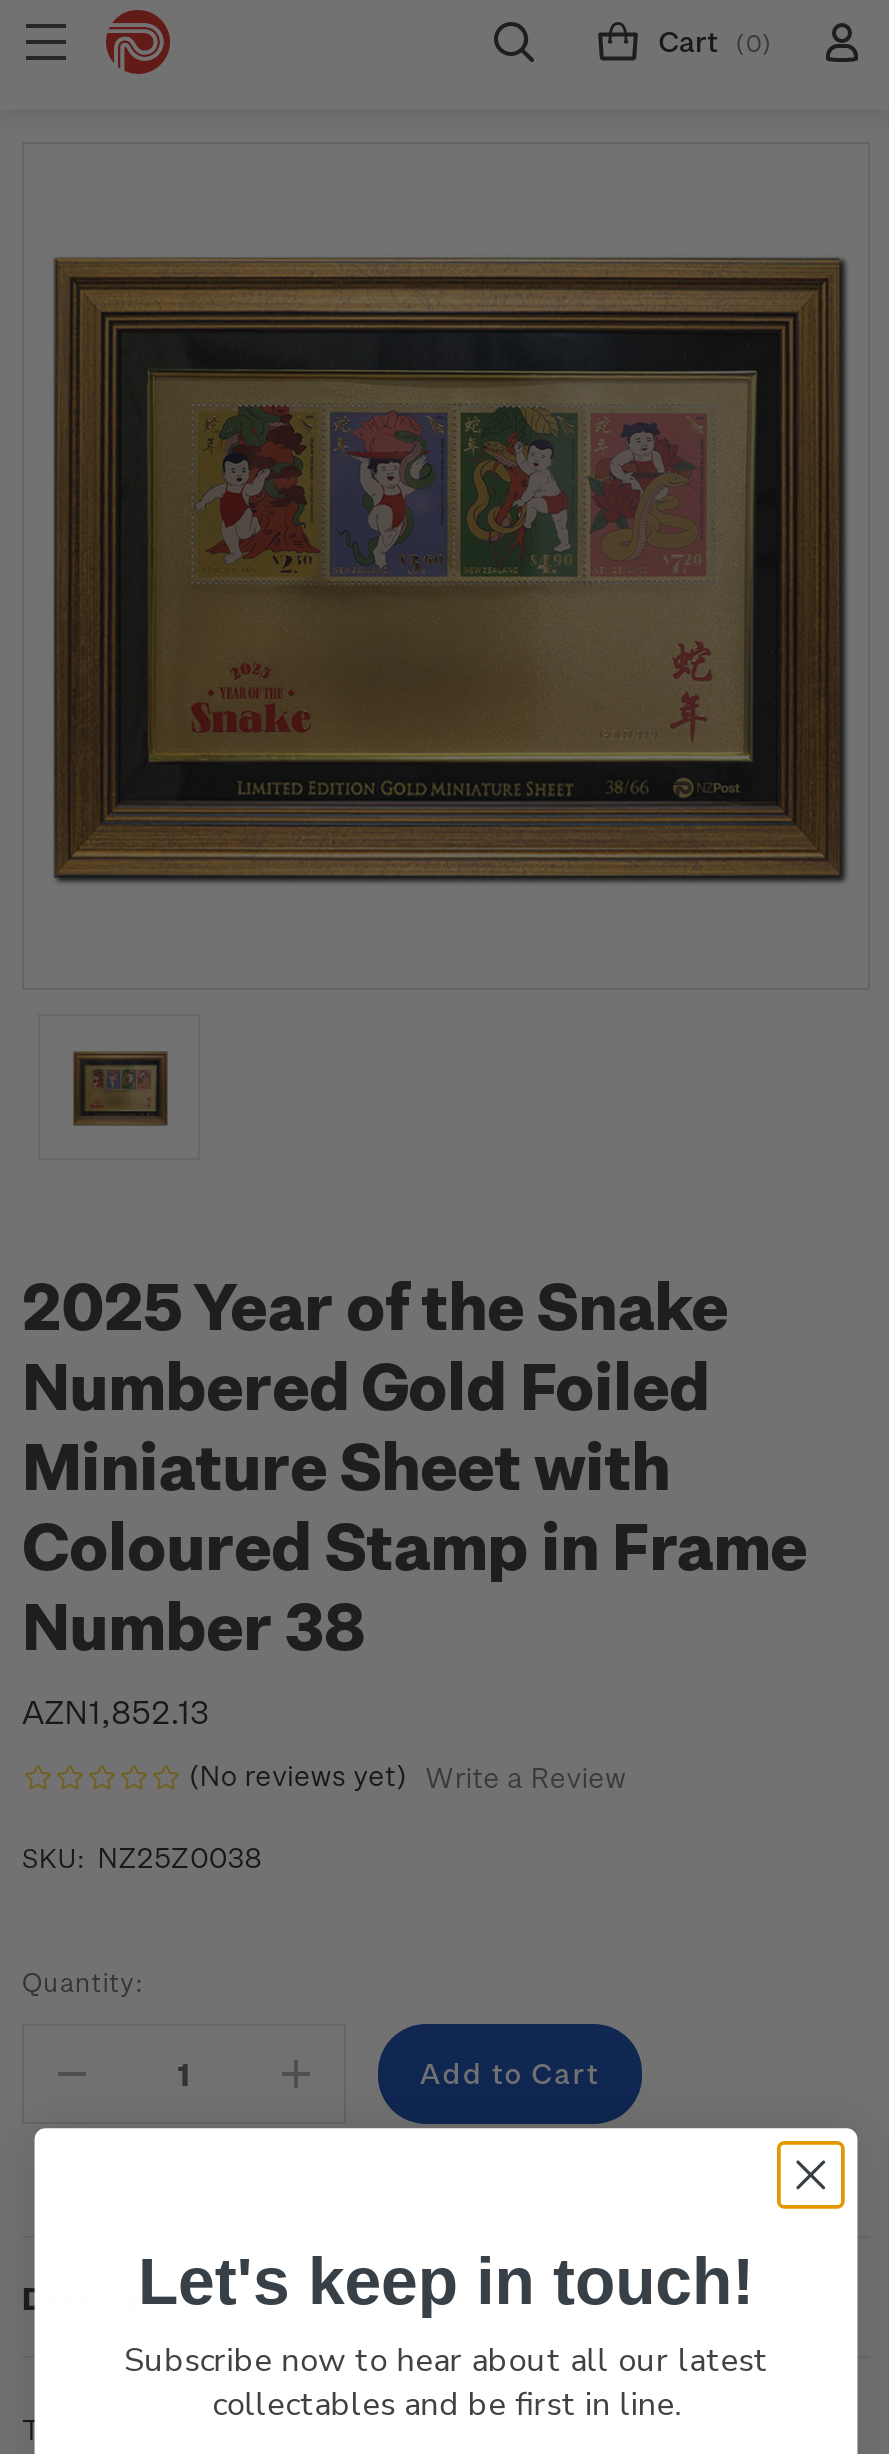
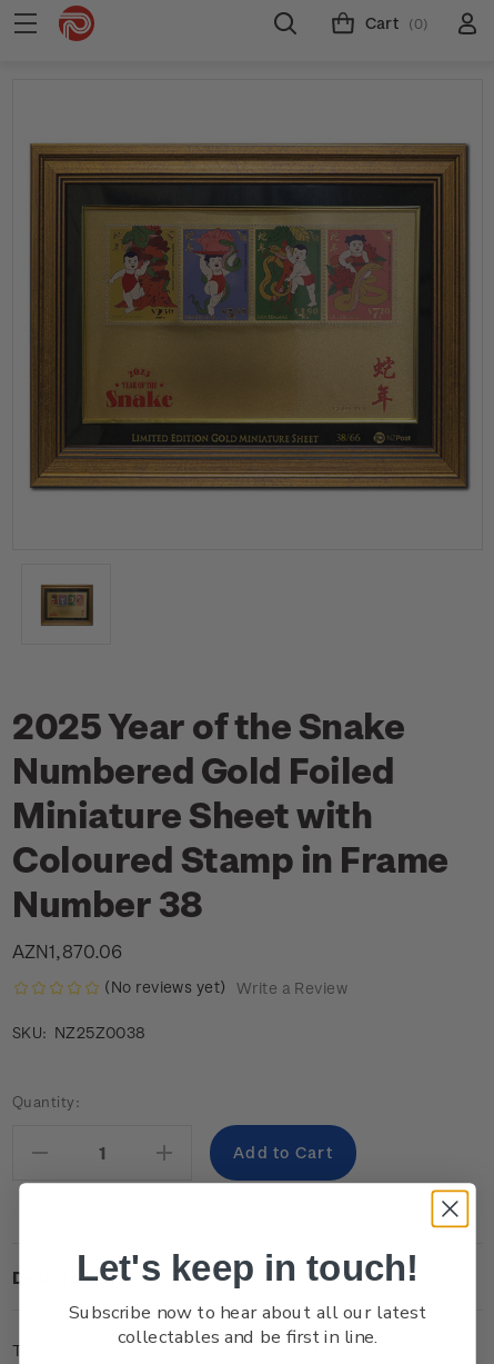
- AZN1,852.13
+ AZN1,870.06
